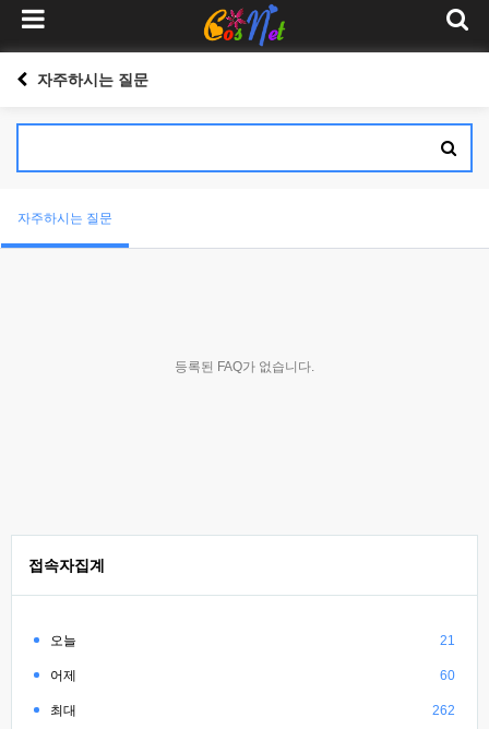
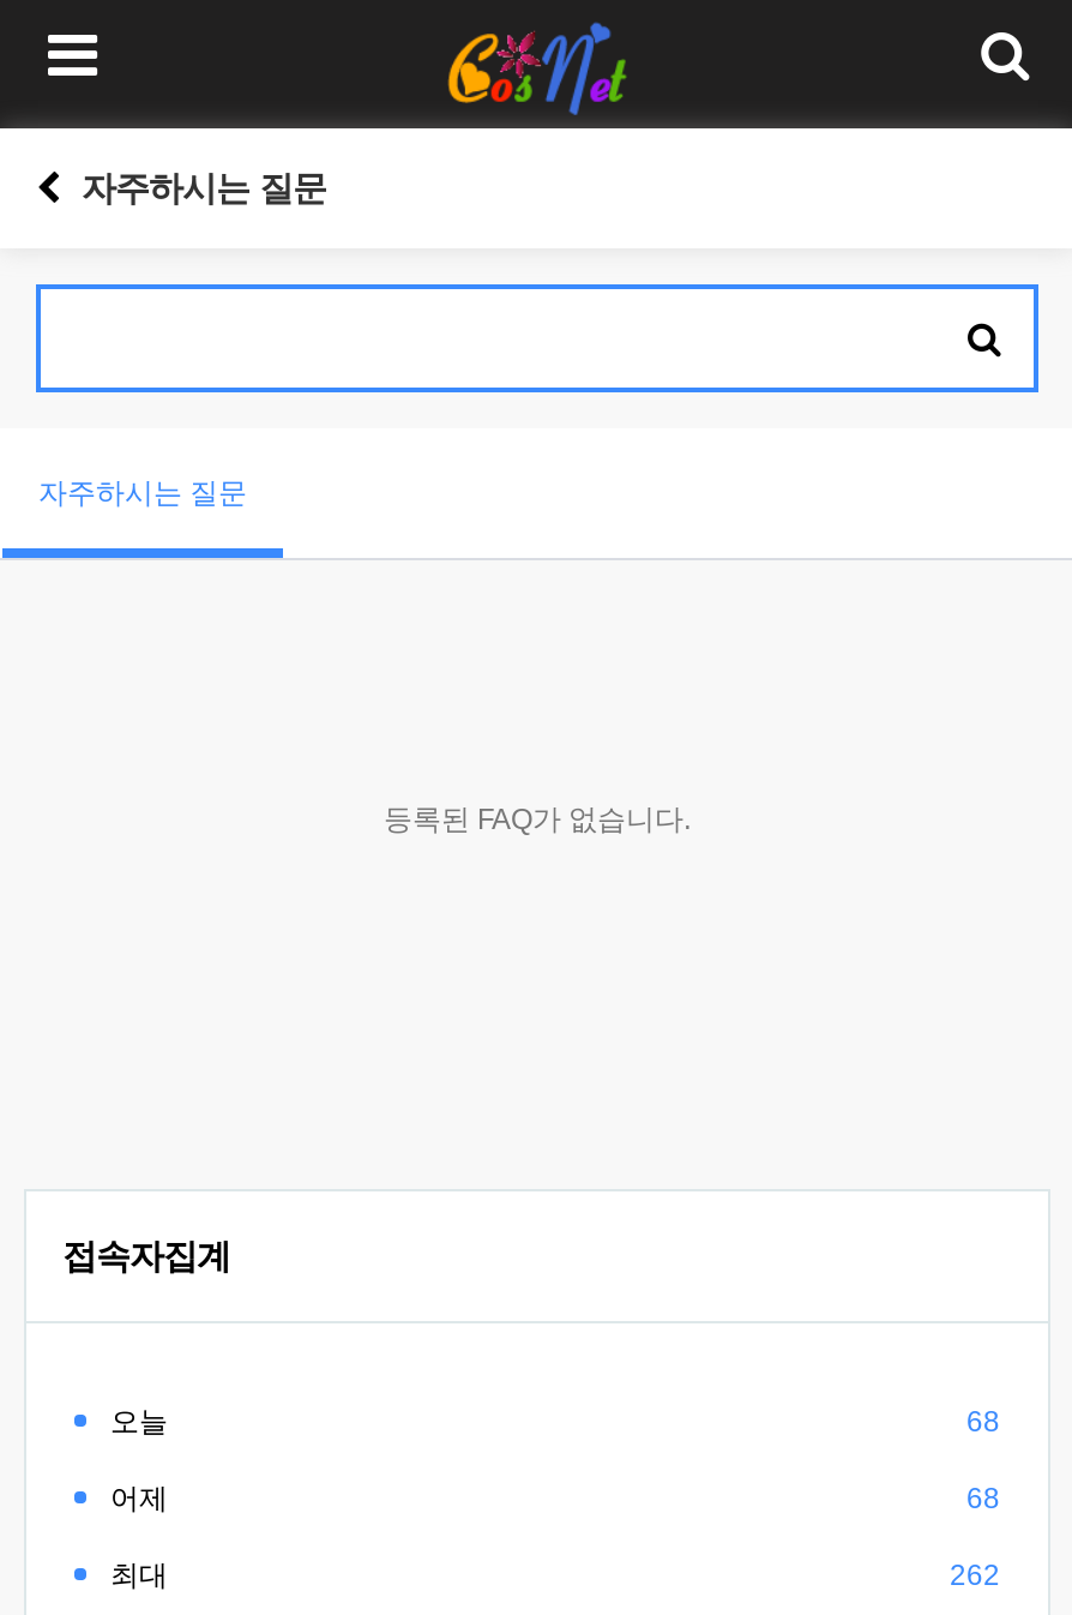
- 21
+ 68

- 60
+ 68
